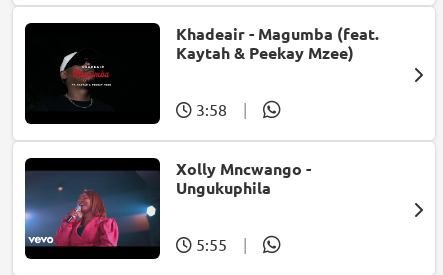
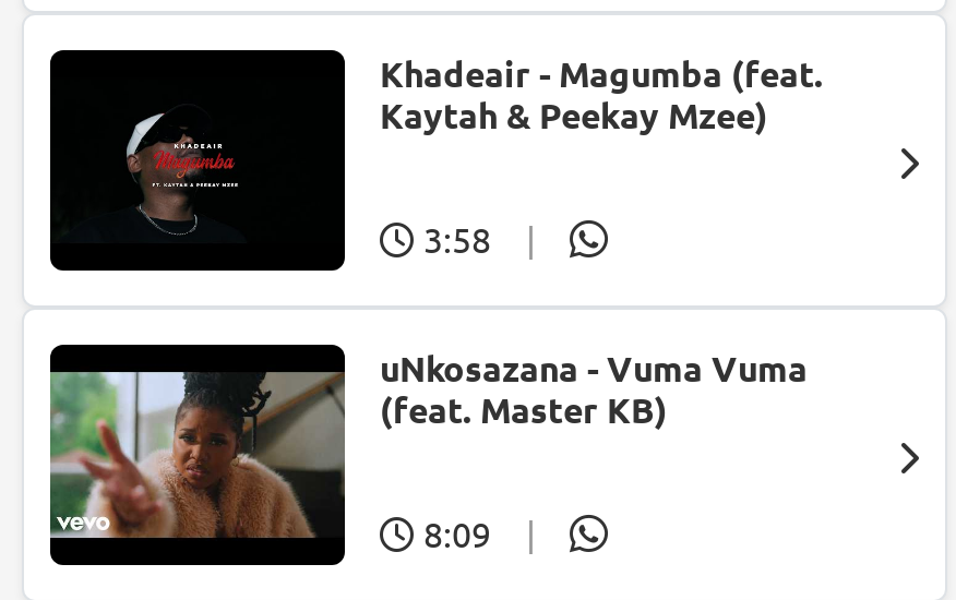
- [image]
- Xolly Mncwango -
- Ungukuphila
+ [image]
+ uNkosazana - Vuma Vuma
+ (feat. Master KB)

- 5:55
+ 8:09
